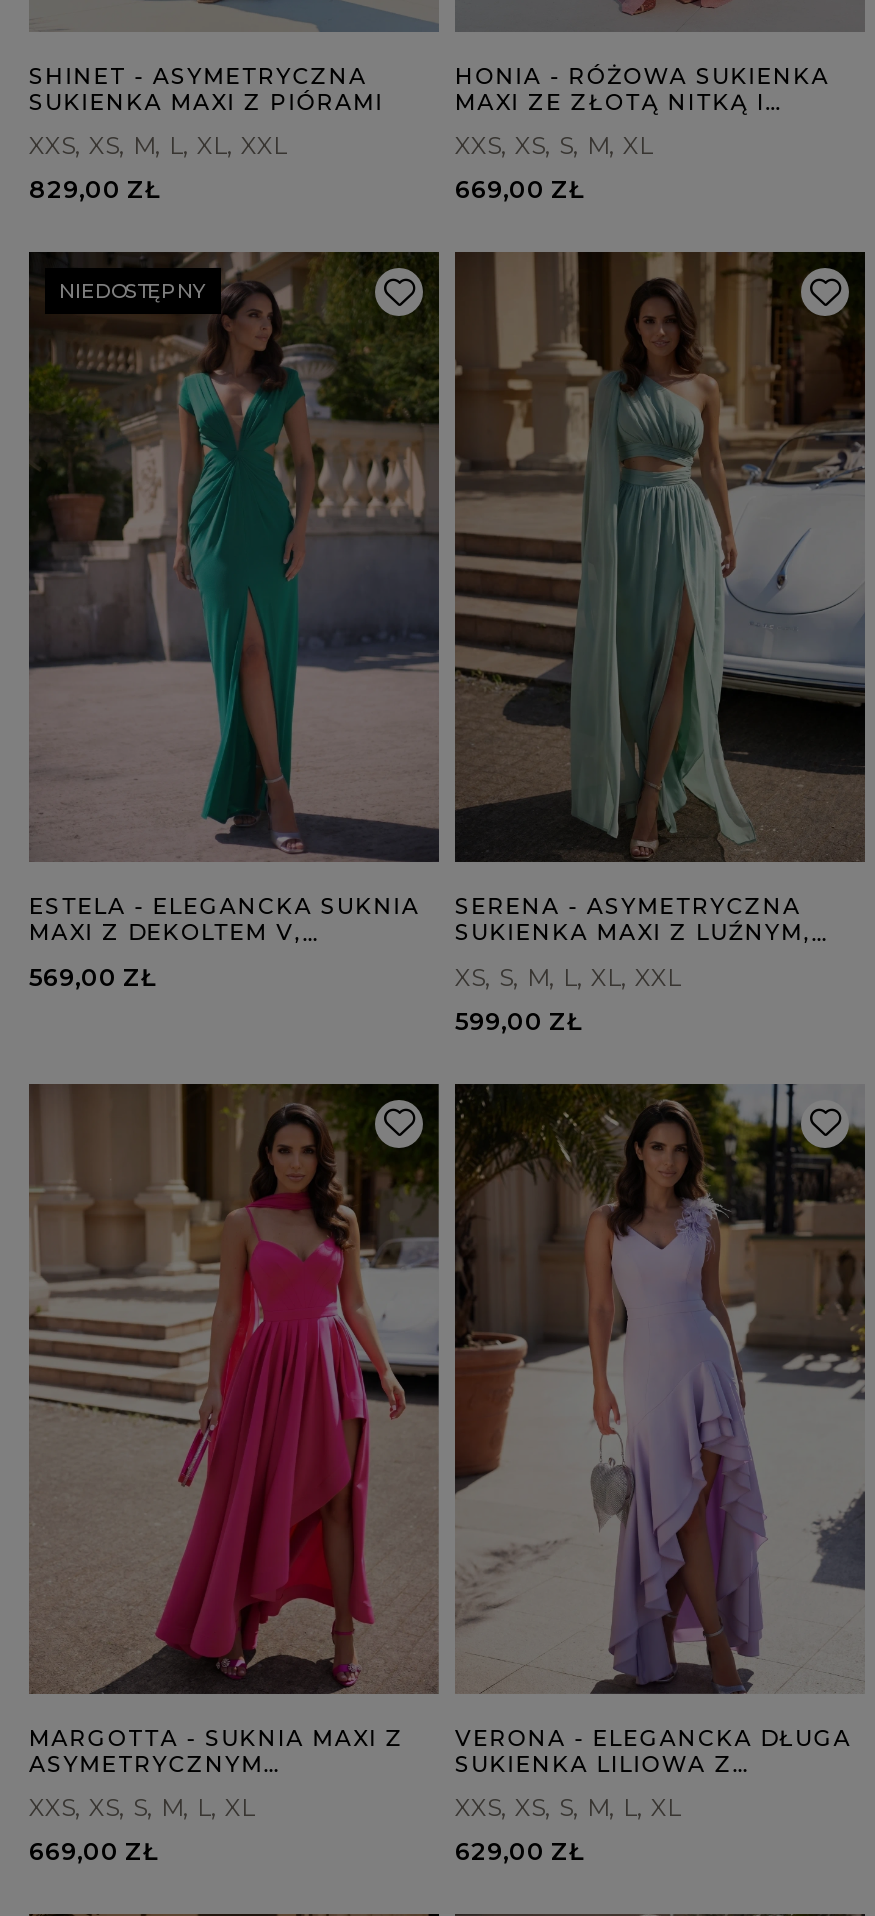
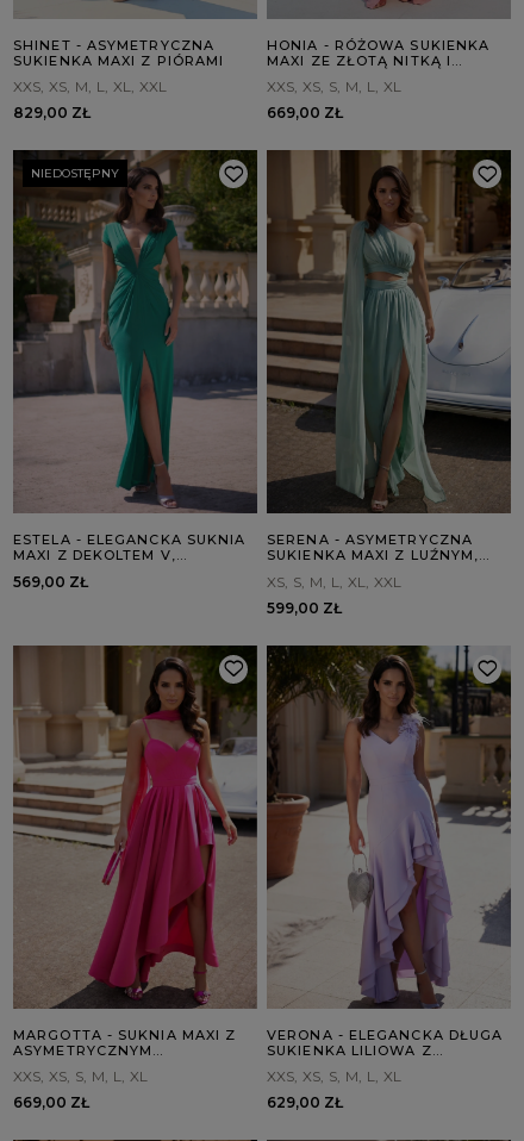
- XXS XS S M XL
+ XXS XS S M L XL
